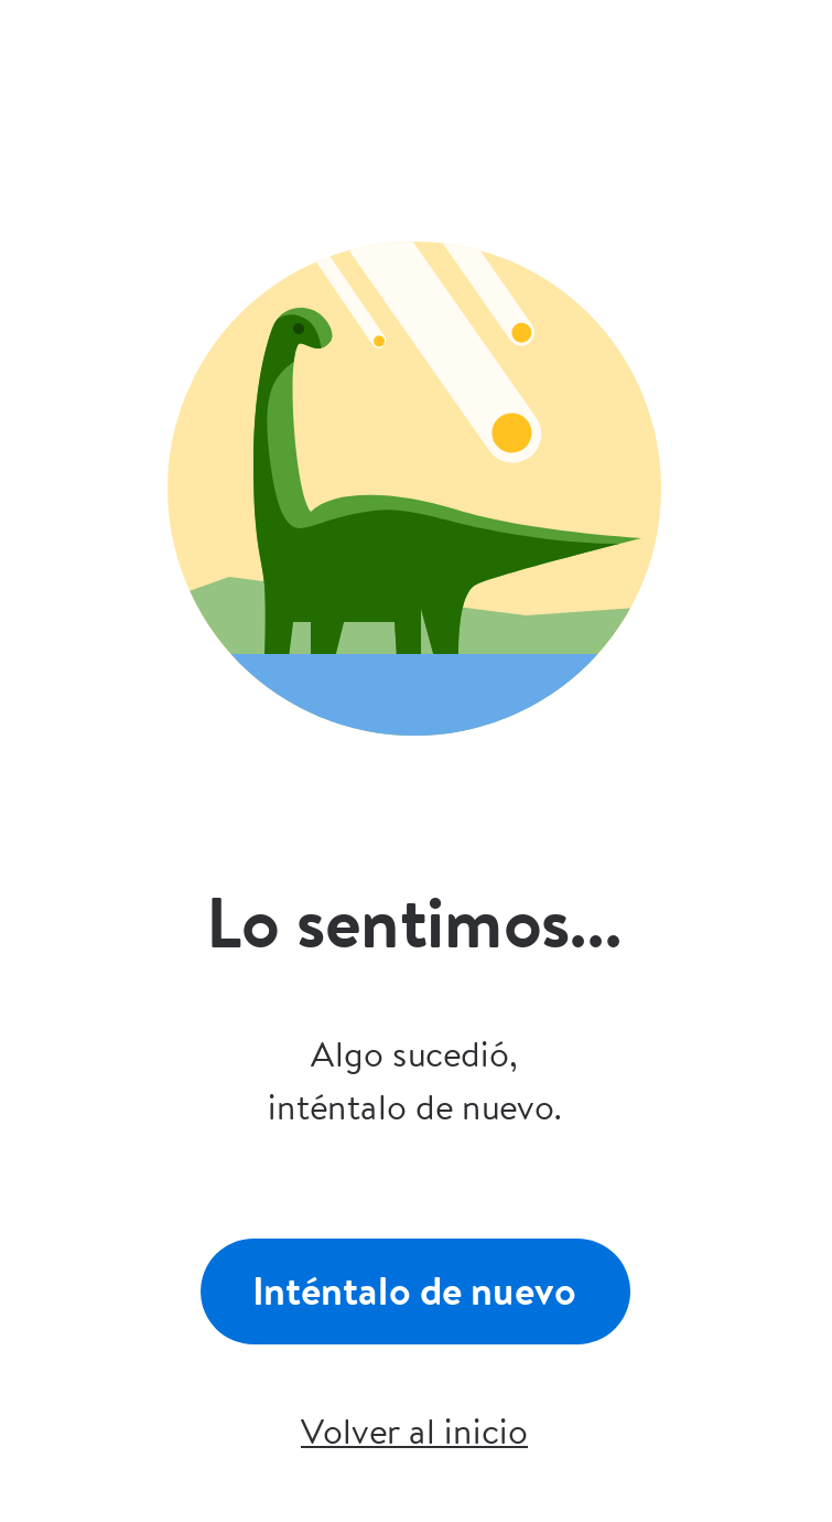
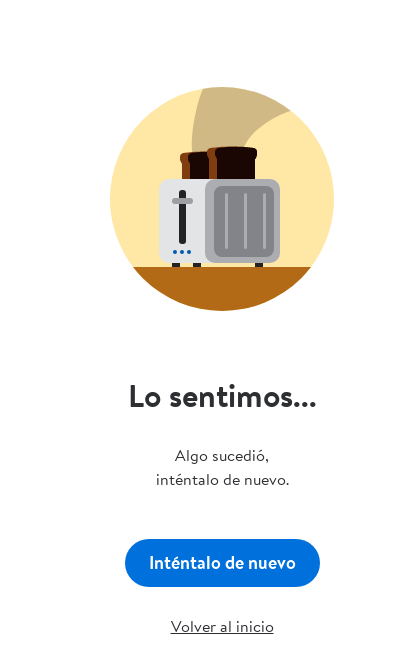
- [image]
+ [image]
